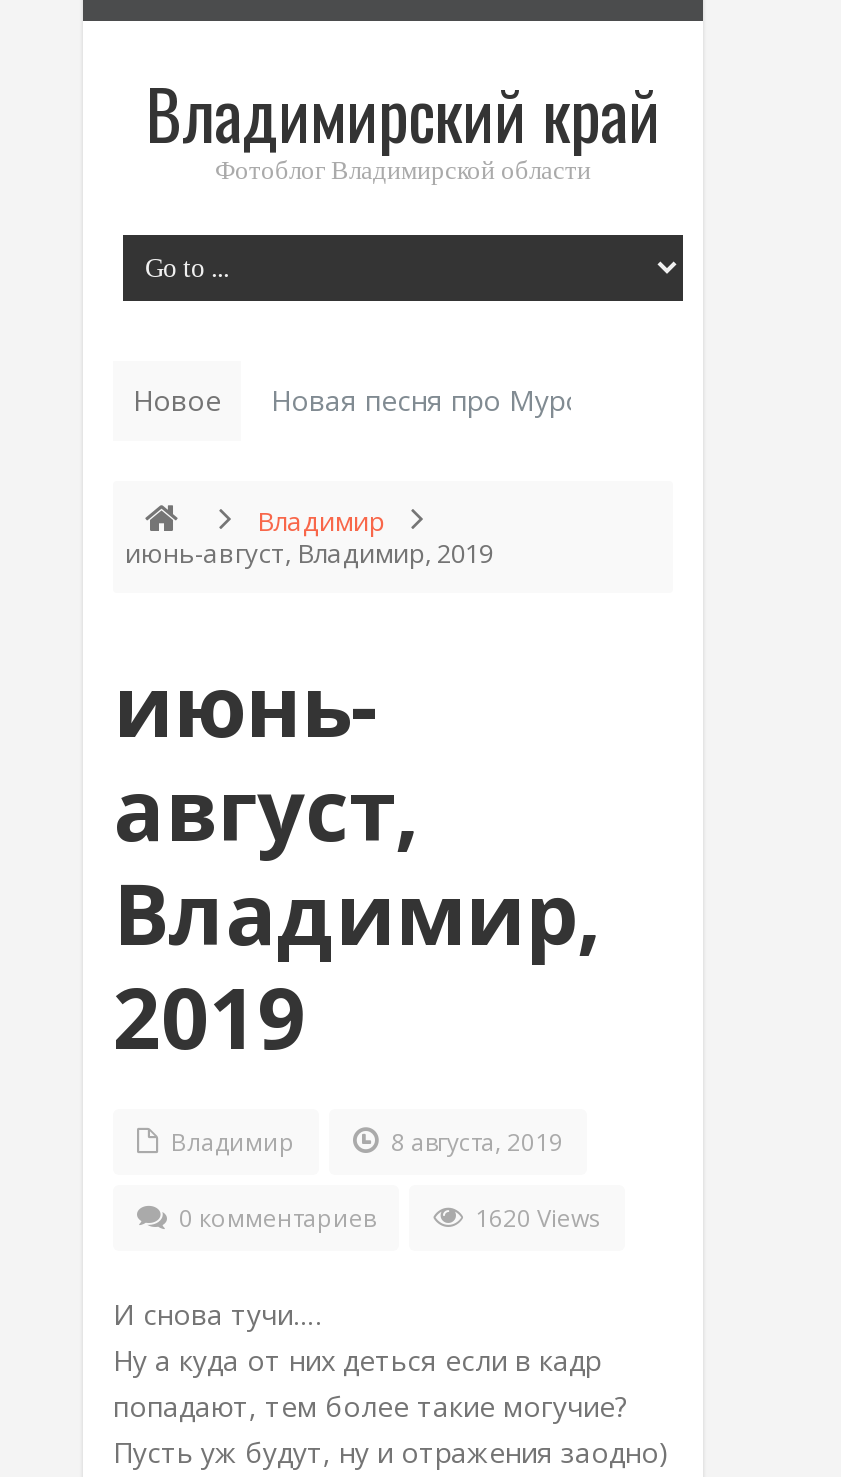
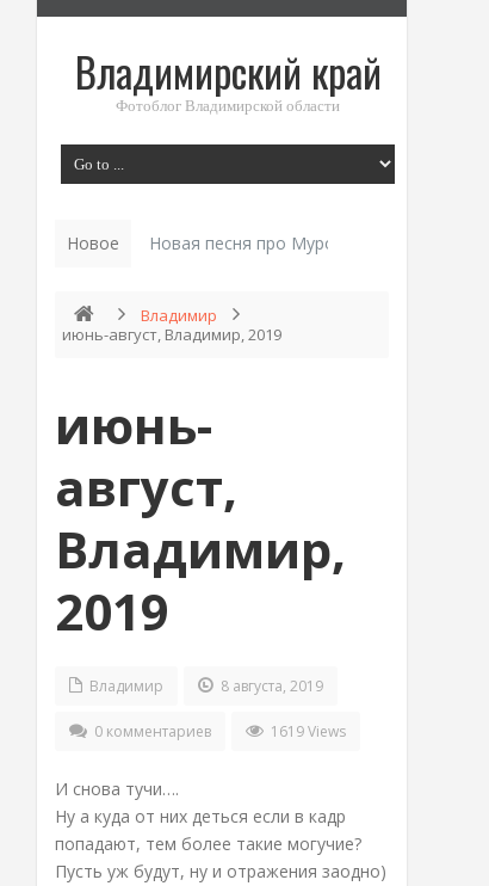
- 1620 Views
+ 1619 Views
